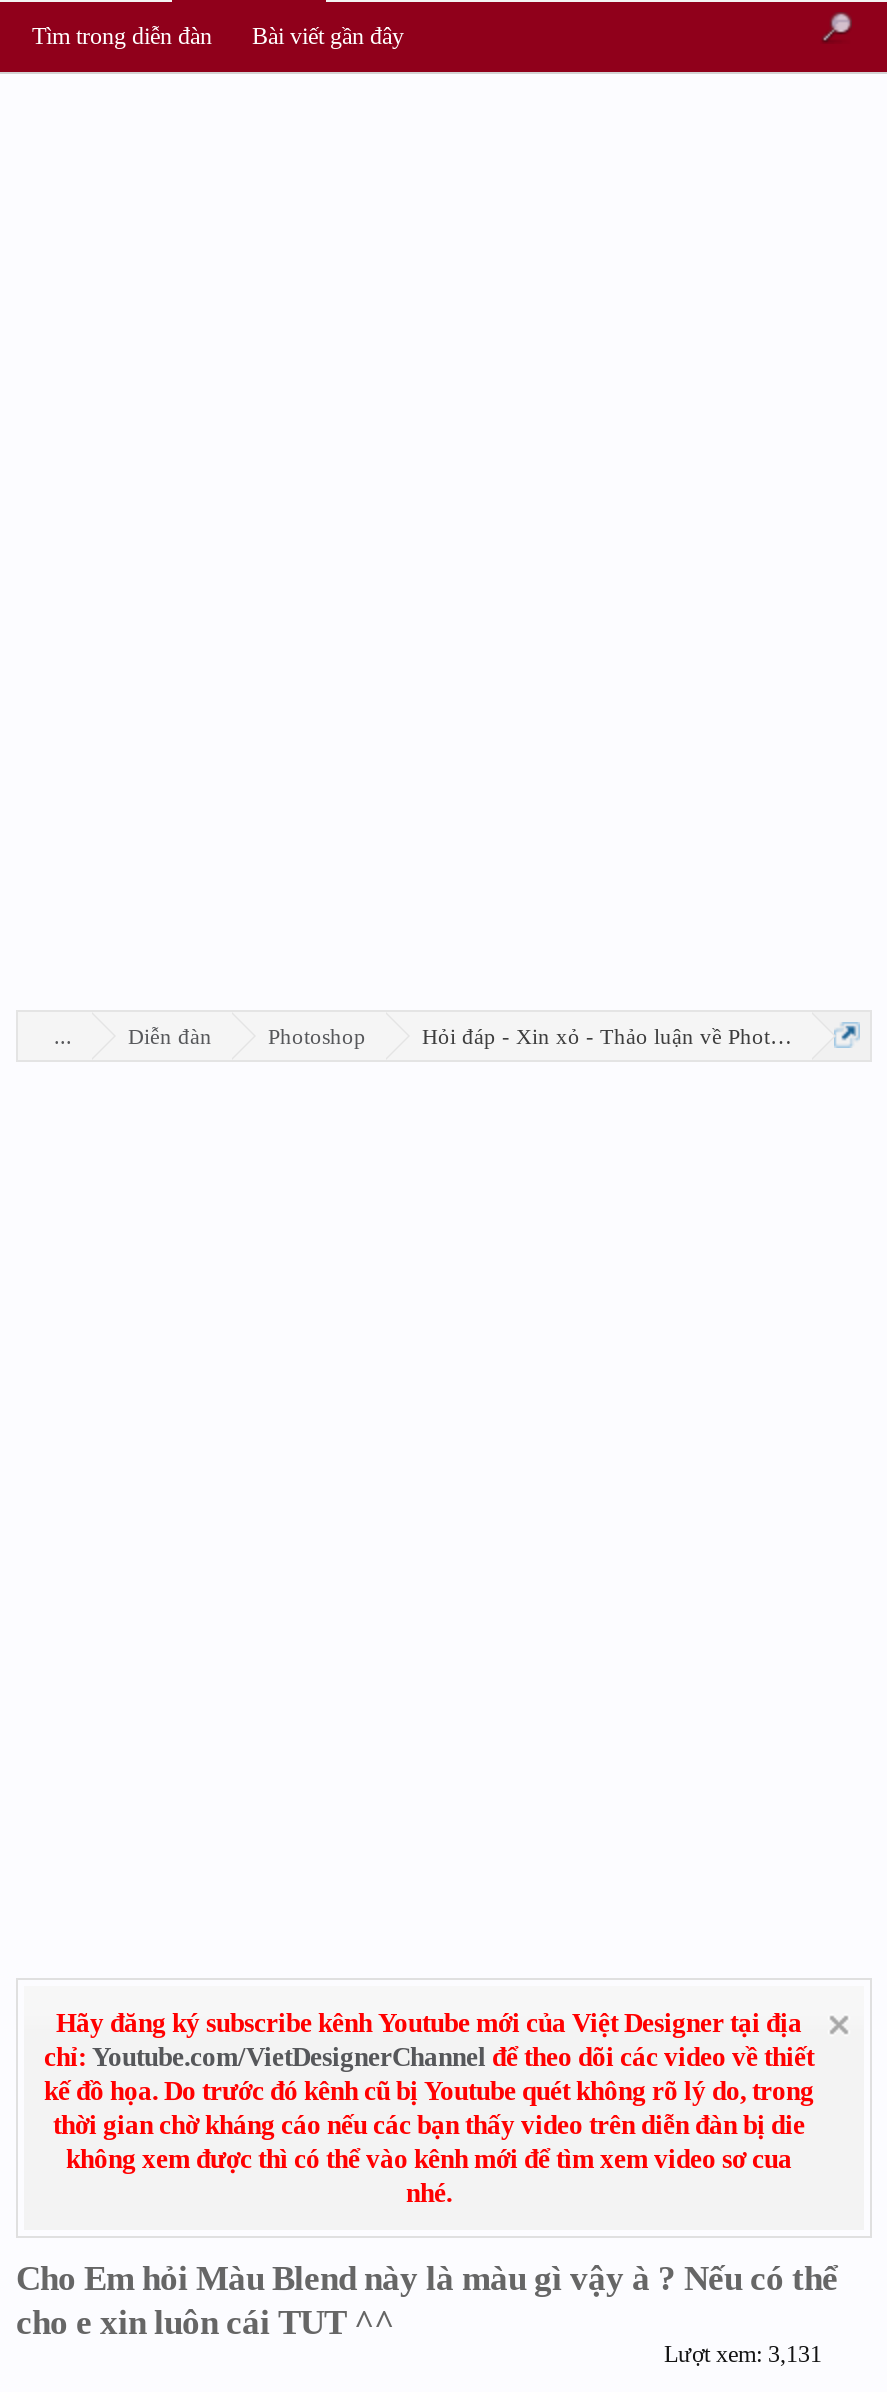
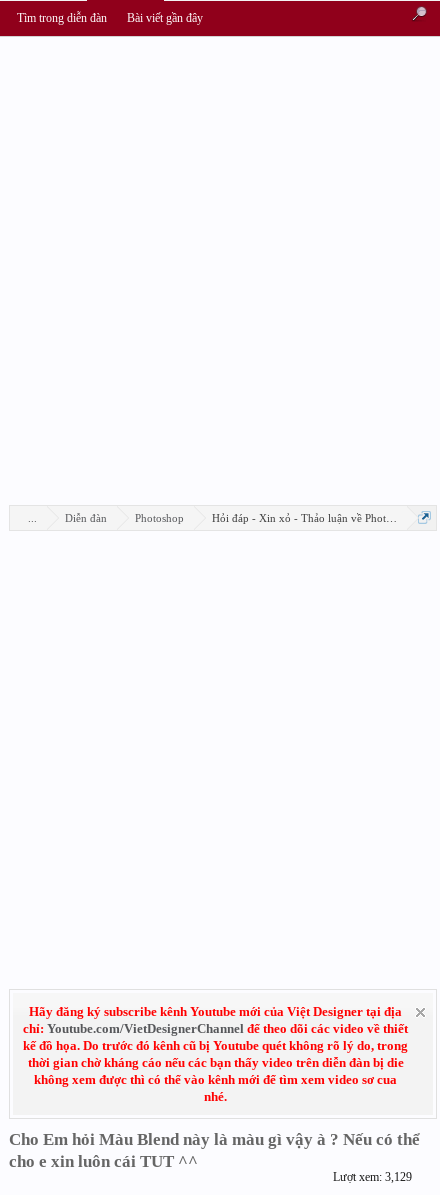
- Lượt xem: 3,131
+ Lượt xem: 3,129
